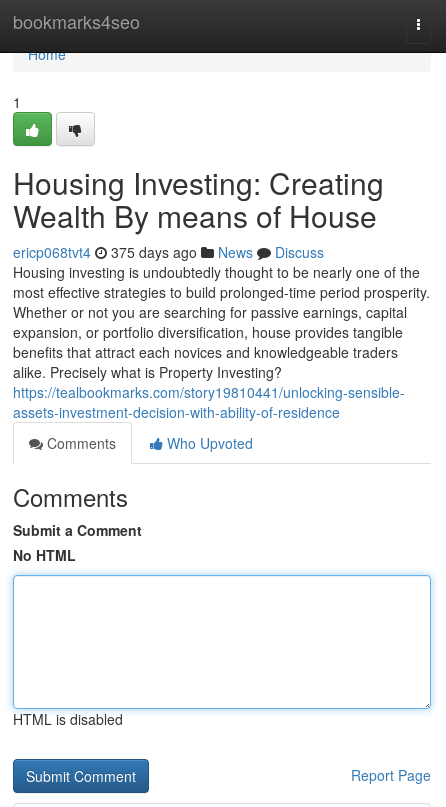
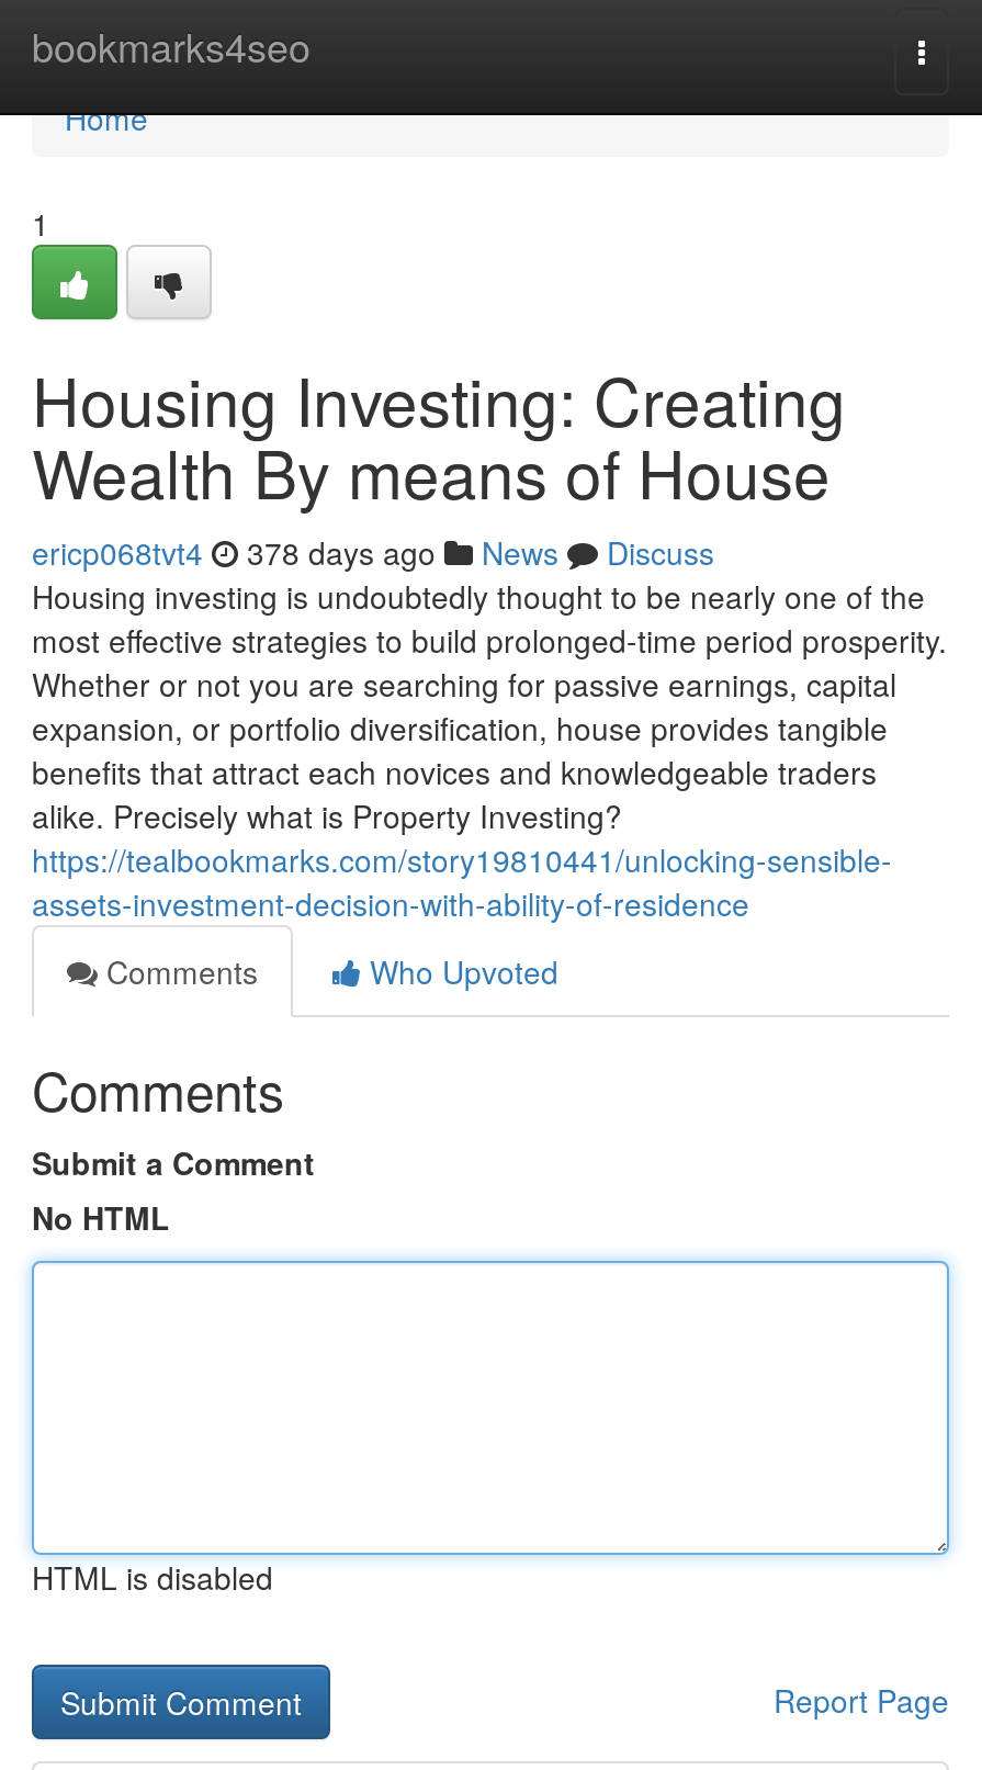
- ericp068tvt4 375 days ago News Discuss
+ ericp068tvt4 378 days ago News Discuss
